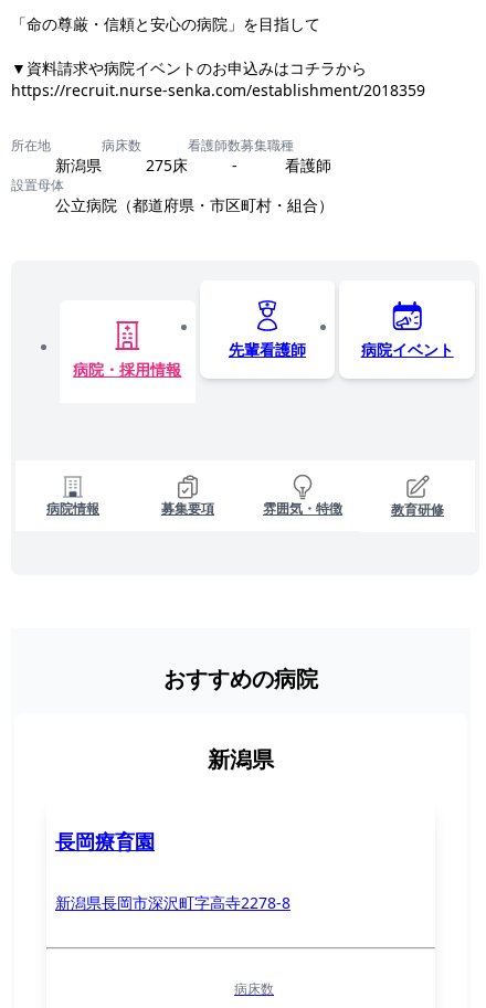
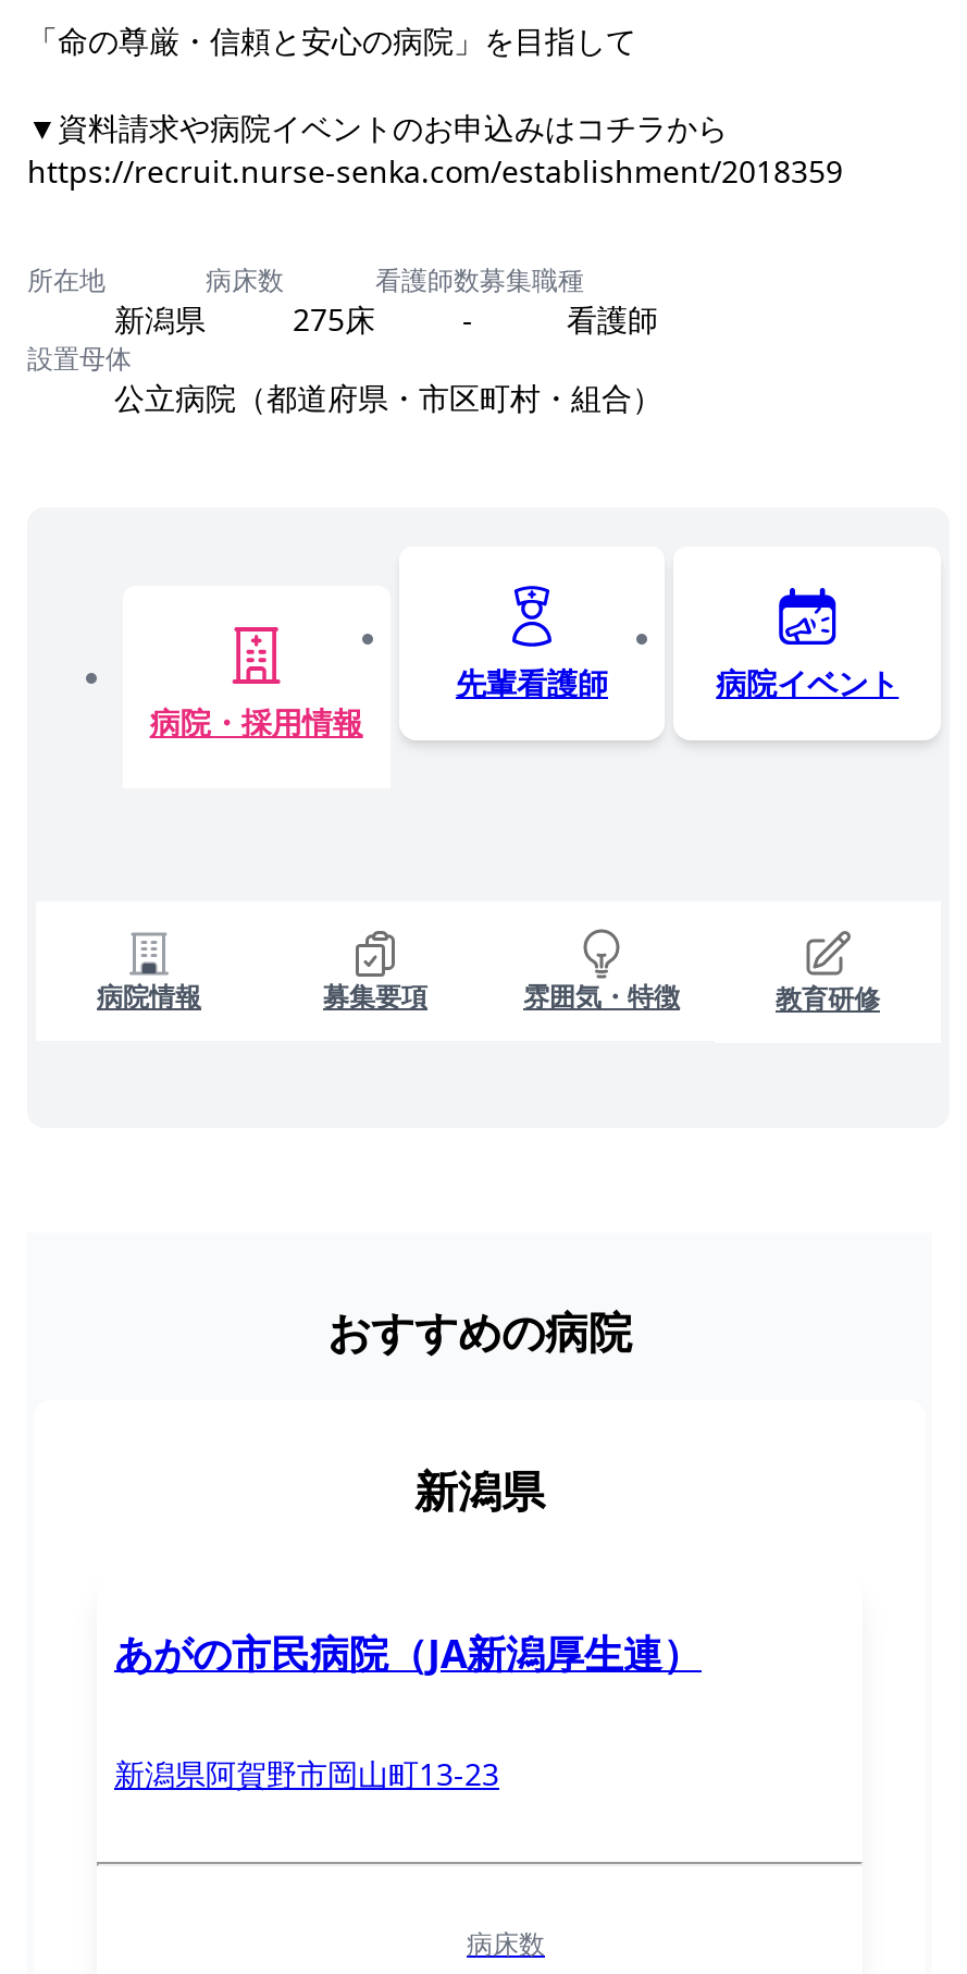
- 長岡療育園
+ あがの市民病院（JA新潟厚生連）

- 新潟県長岡市深沢町字高寺2278-8
+ 新潟県阿賀野市岡山町13-23
